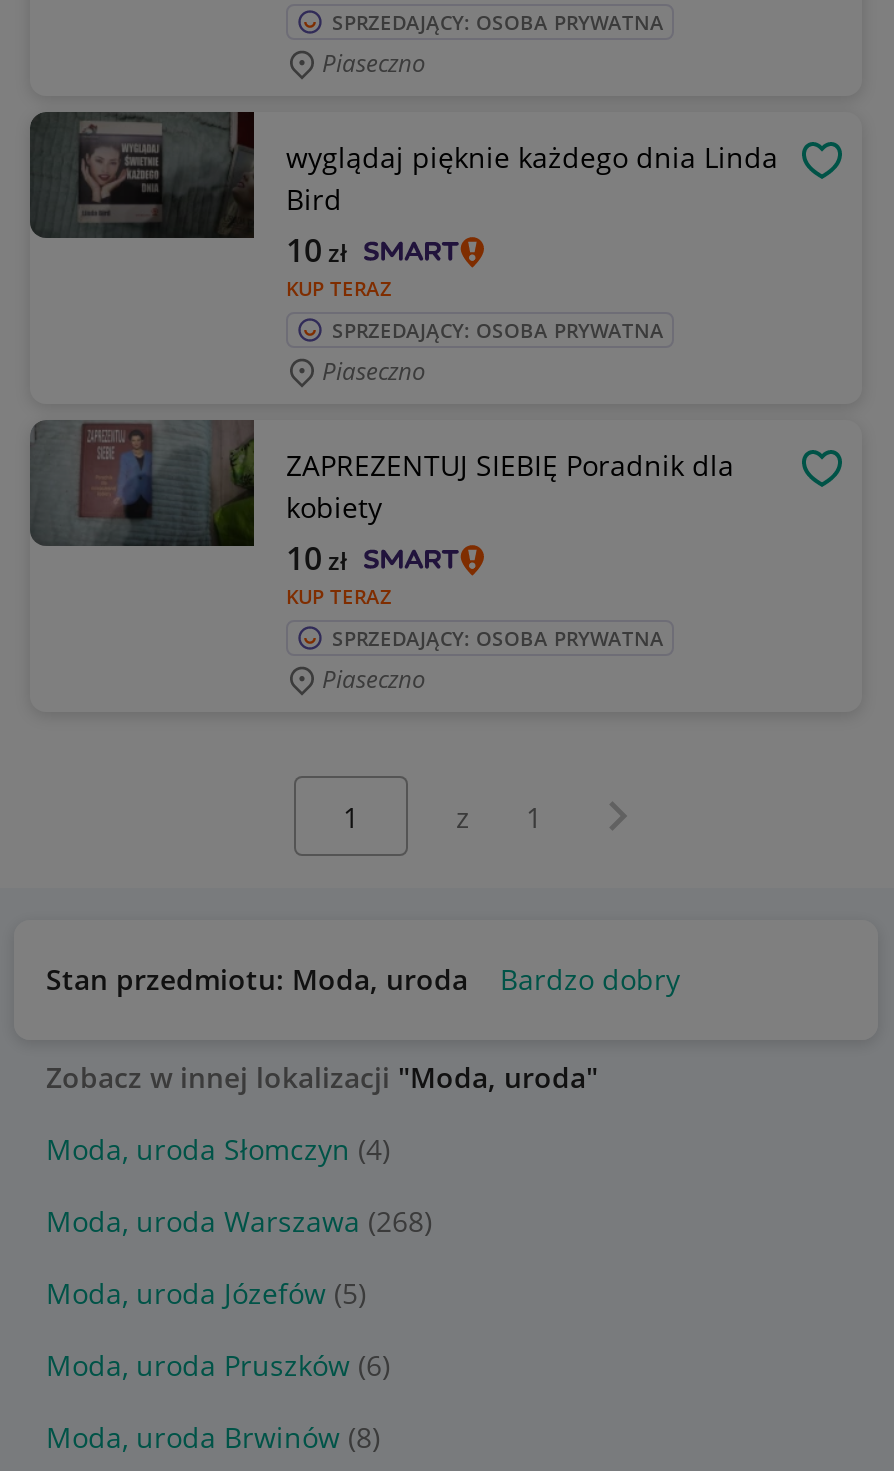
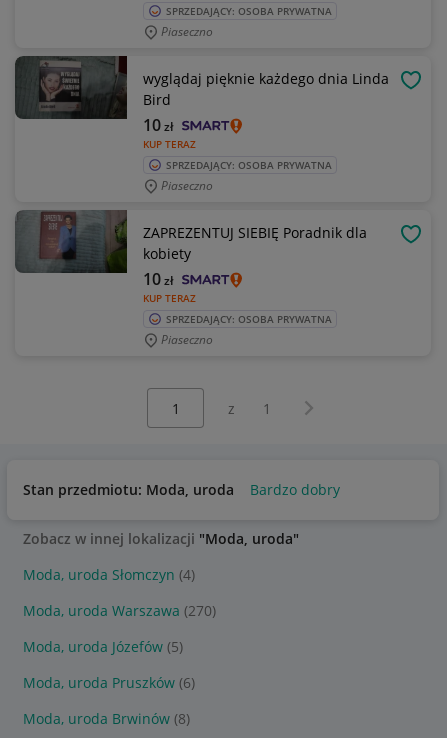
- Moda, uroda Warszawa (268)
+ Moda, uroda Warszawa (270)
